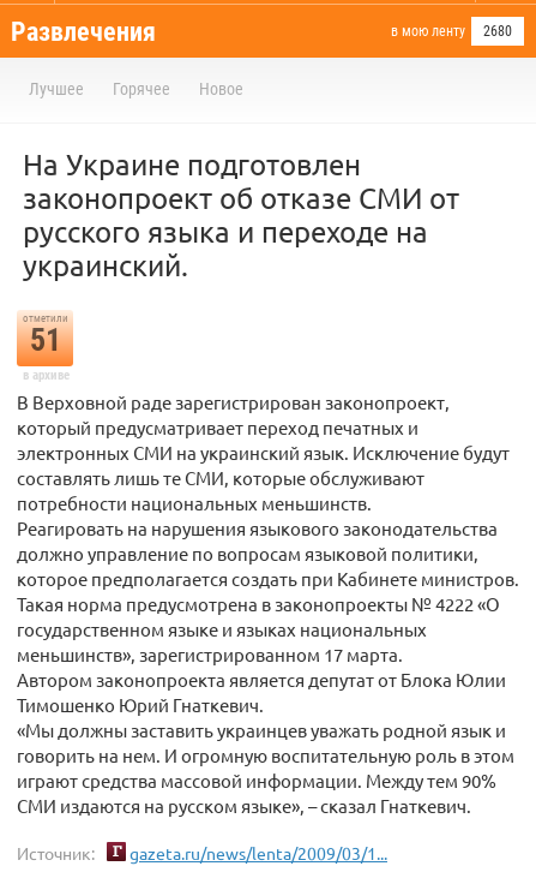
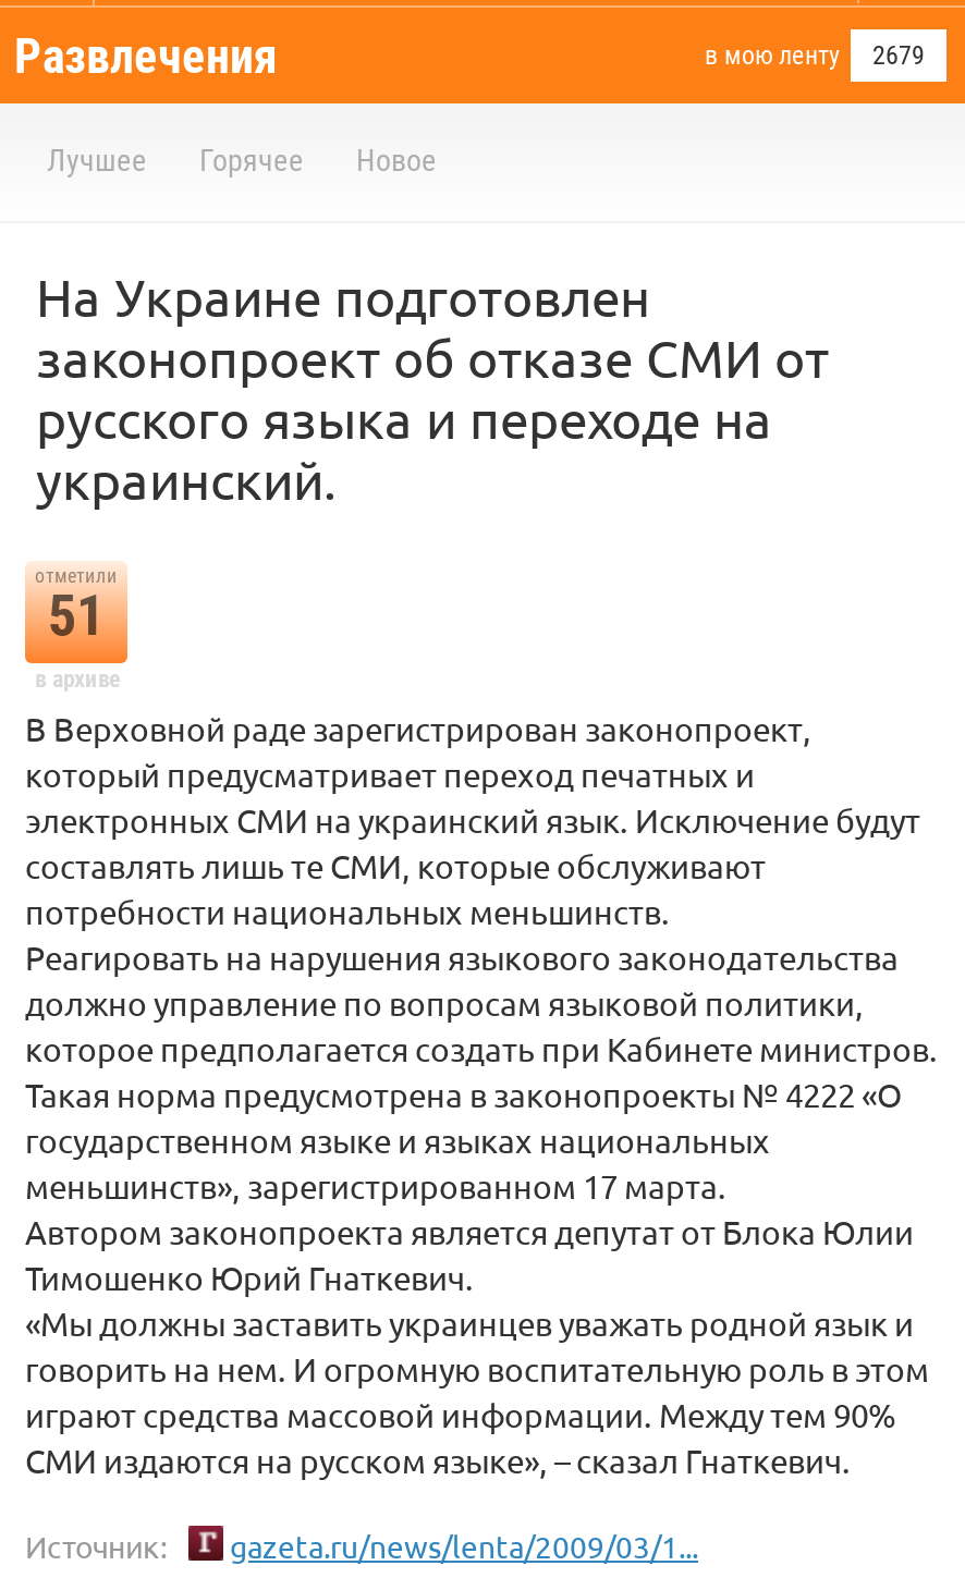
- в мою ленту 2680
+ в мою ленту 2679
